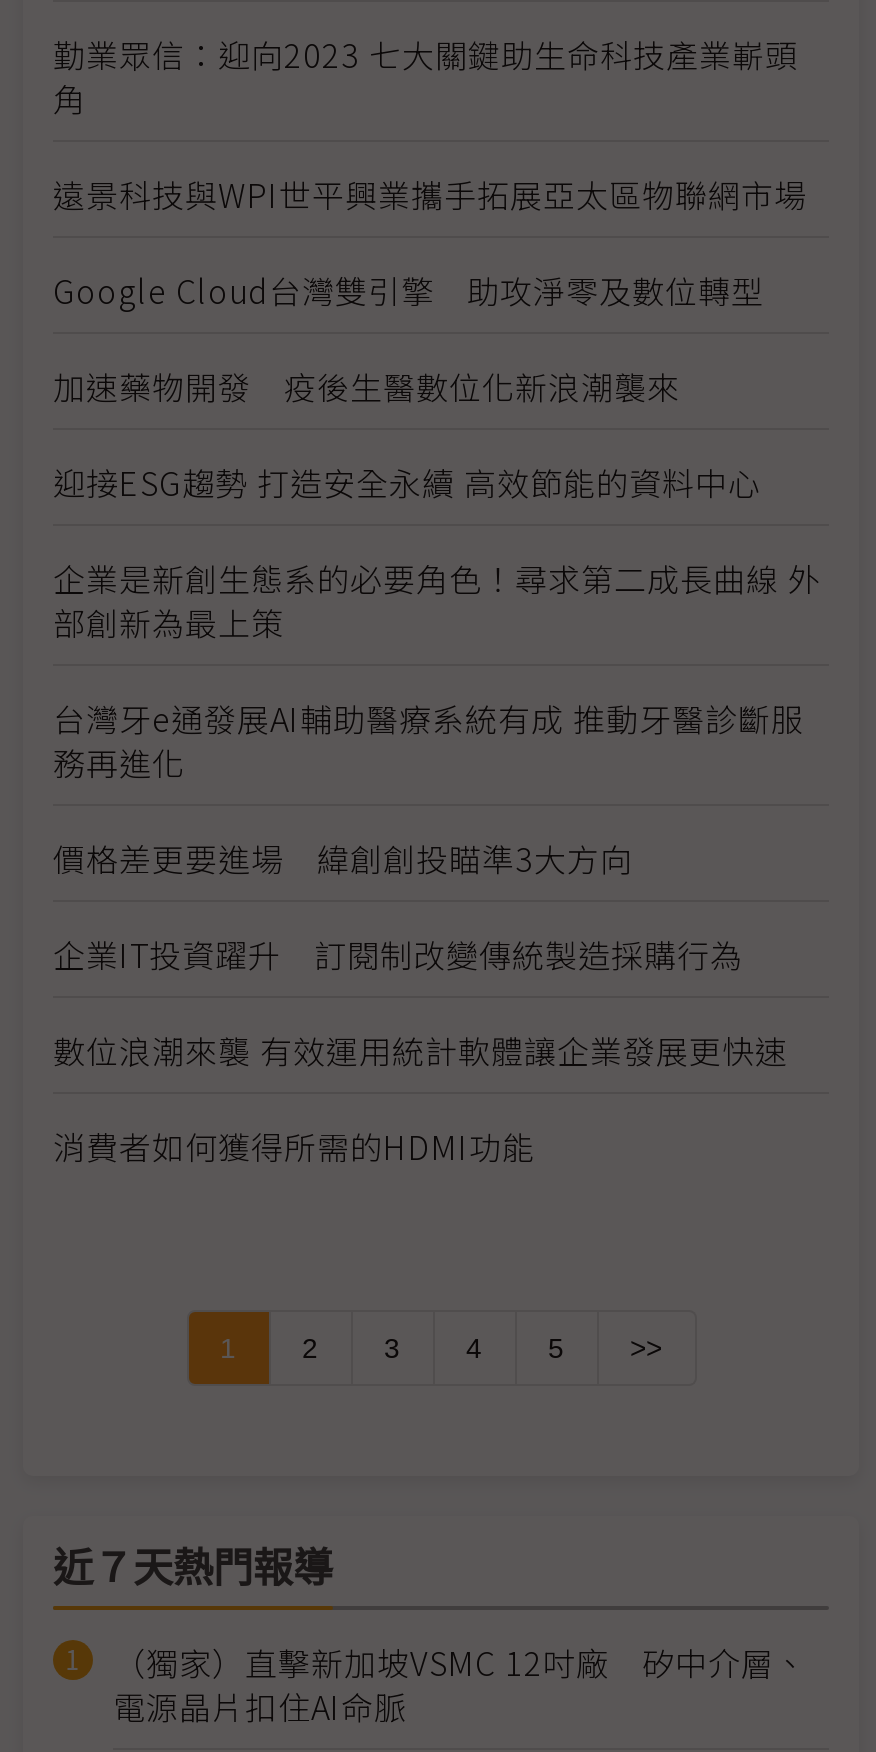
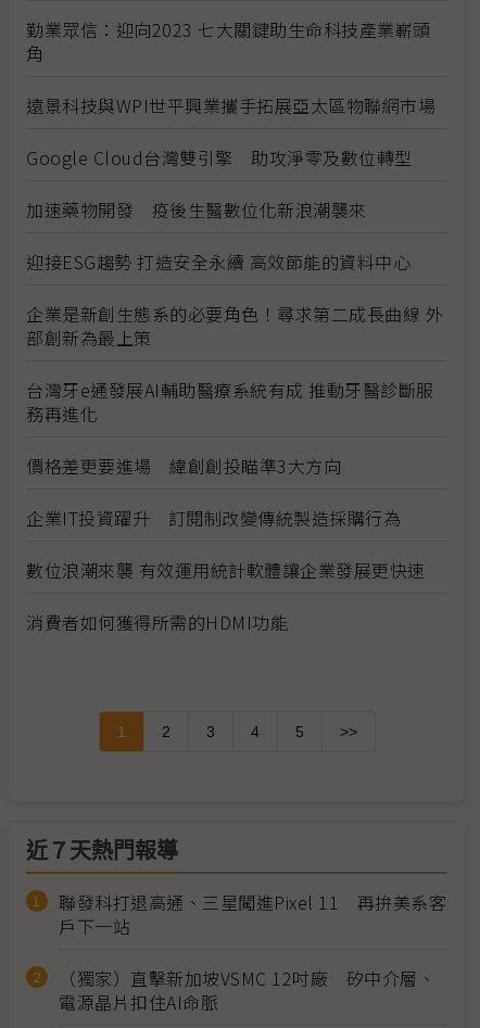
+ 聯發科打退高通、三星闖進Pixel 11 再拚美系客
+ 戶下一站
